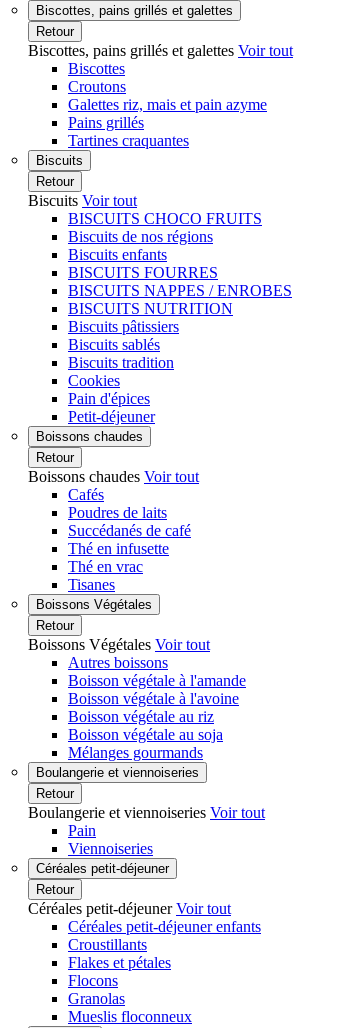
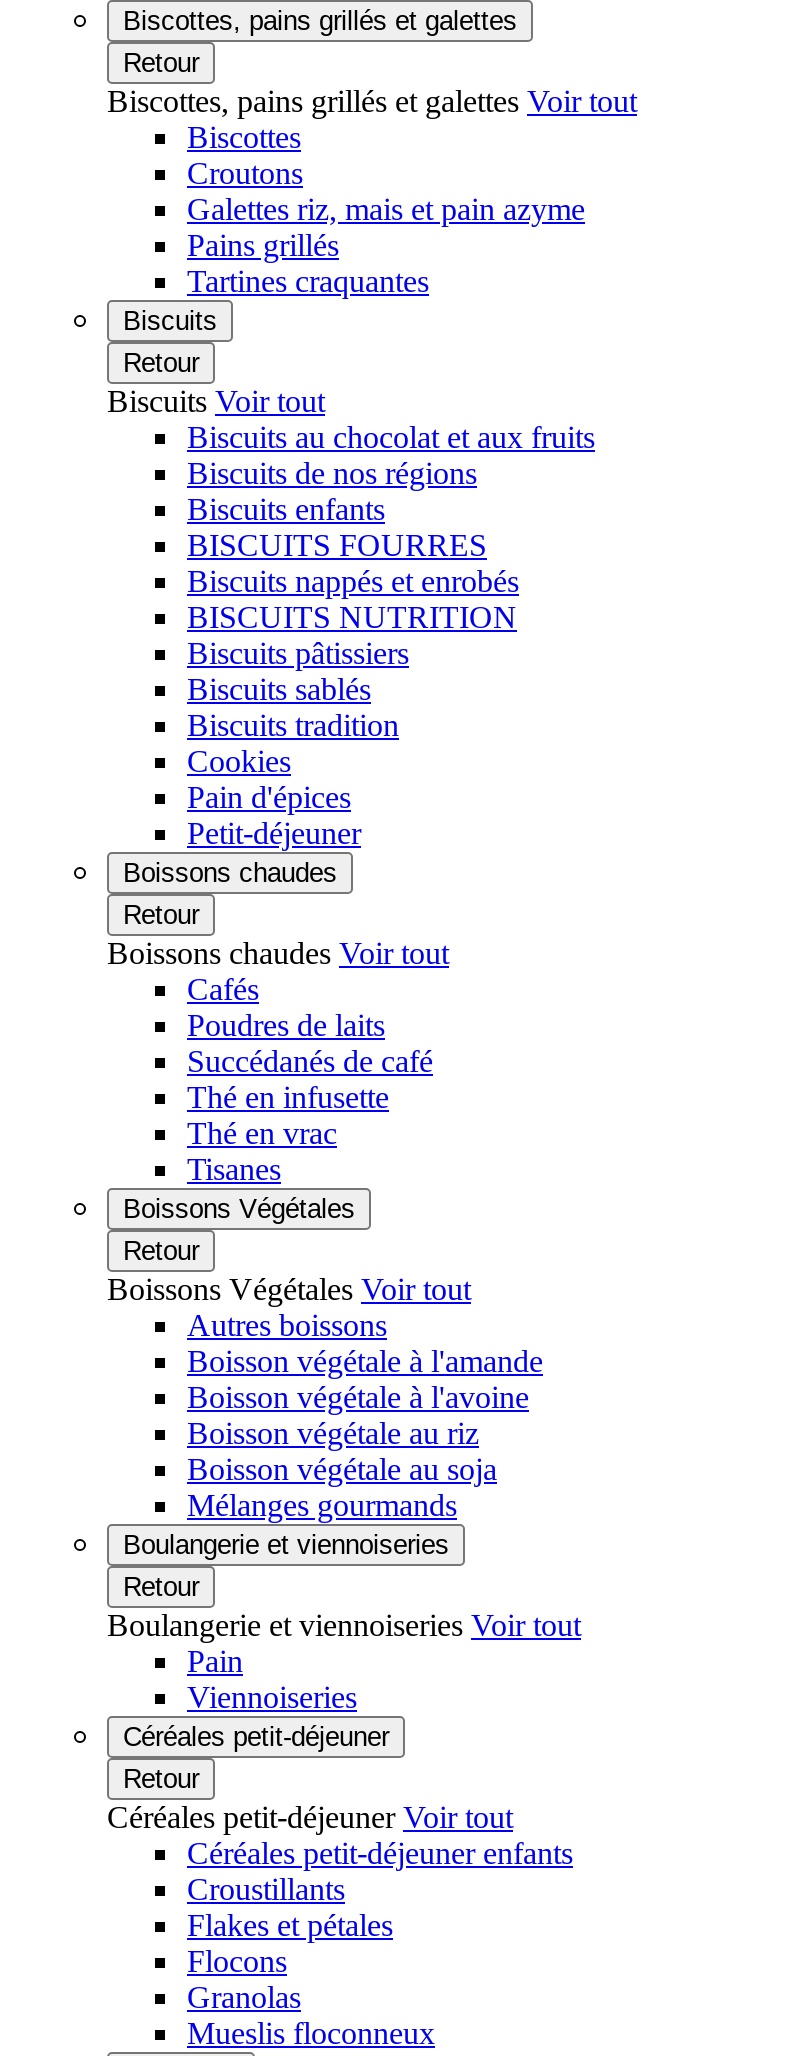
- BISCUITS CHOCO FRUITS
+ Biscuits au chocolat et aux fruits

- BISCUITS NAPPES / ENROBES
+ Biscuits nappés et enrobés
